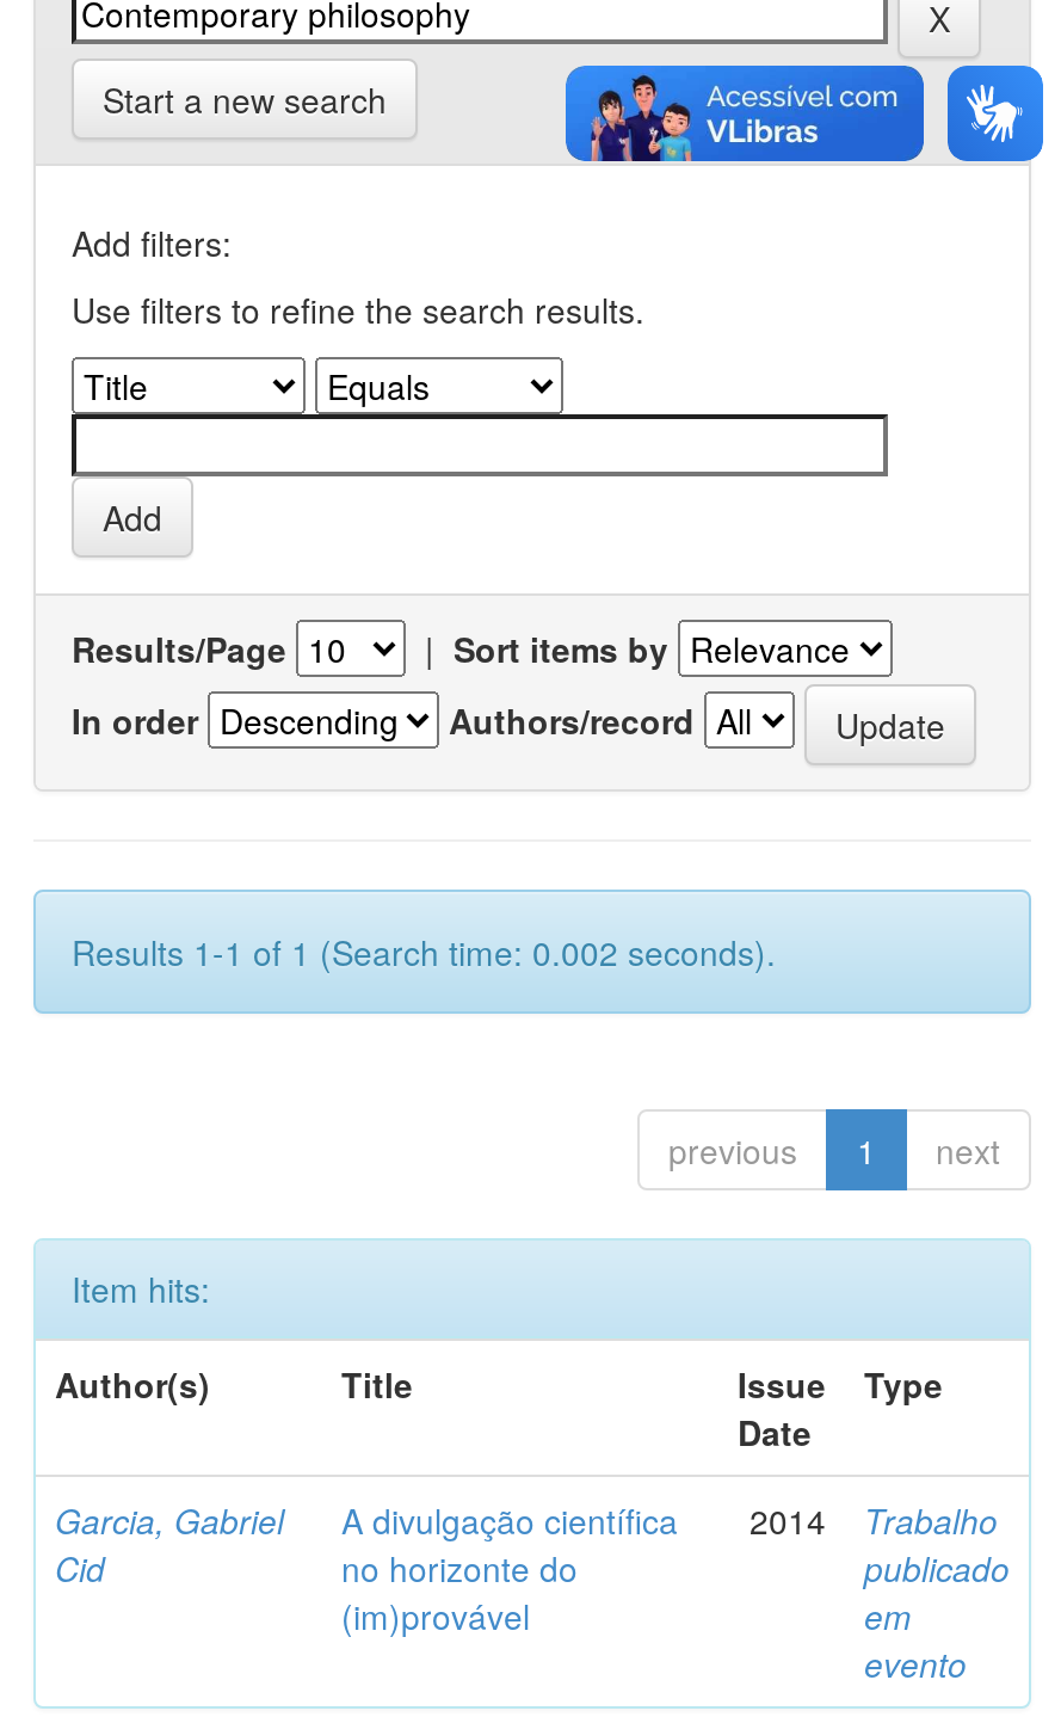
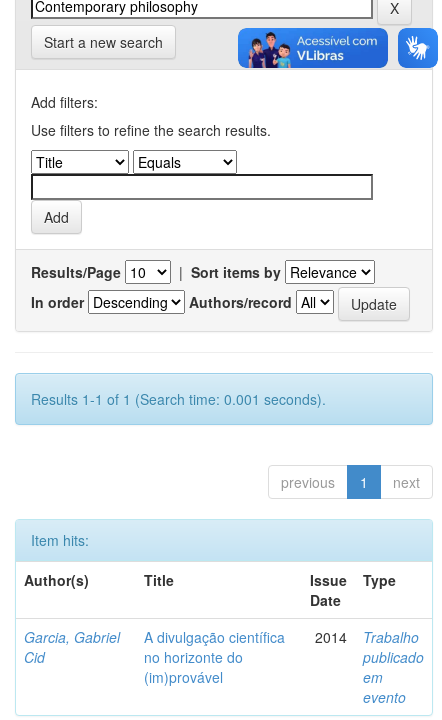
- Results 1-1 of 1 (Search time: 0.002 seconds).
+ Results 1-1 of 1 (Search time: 0.001 seconds).
